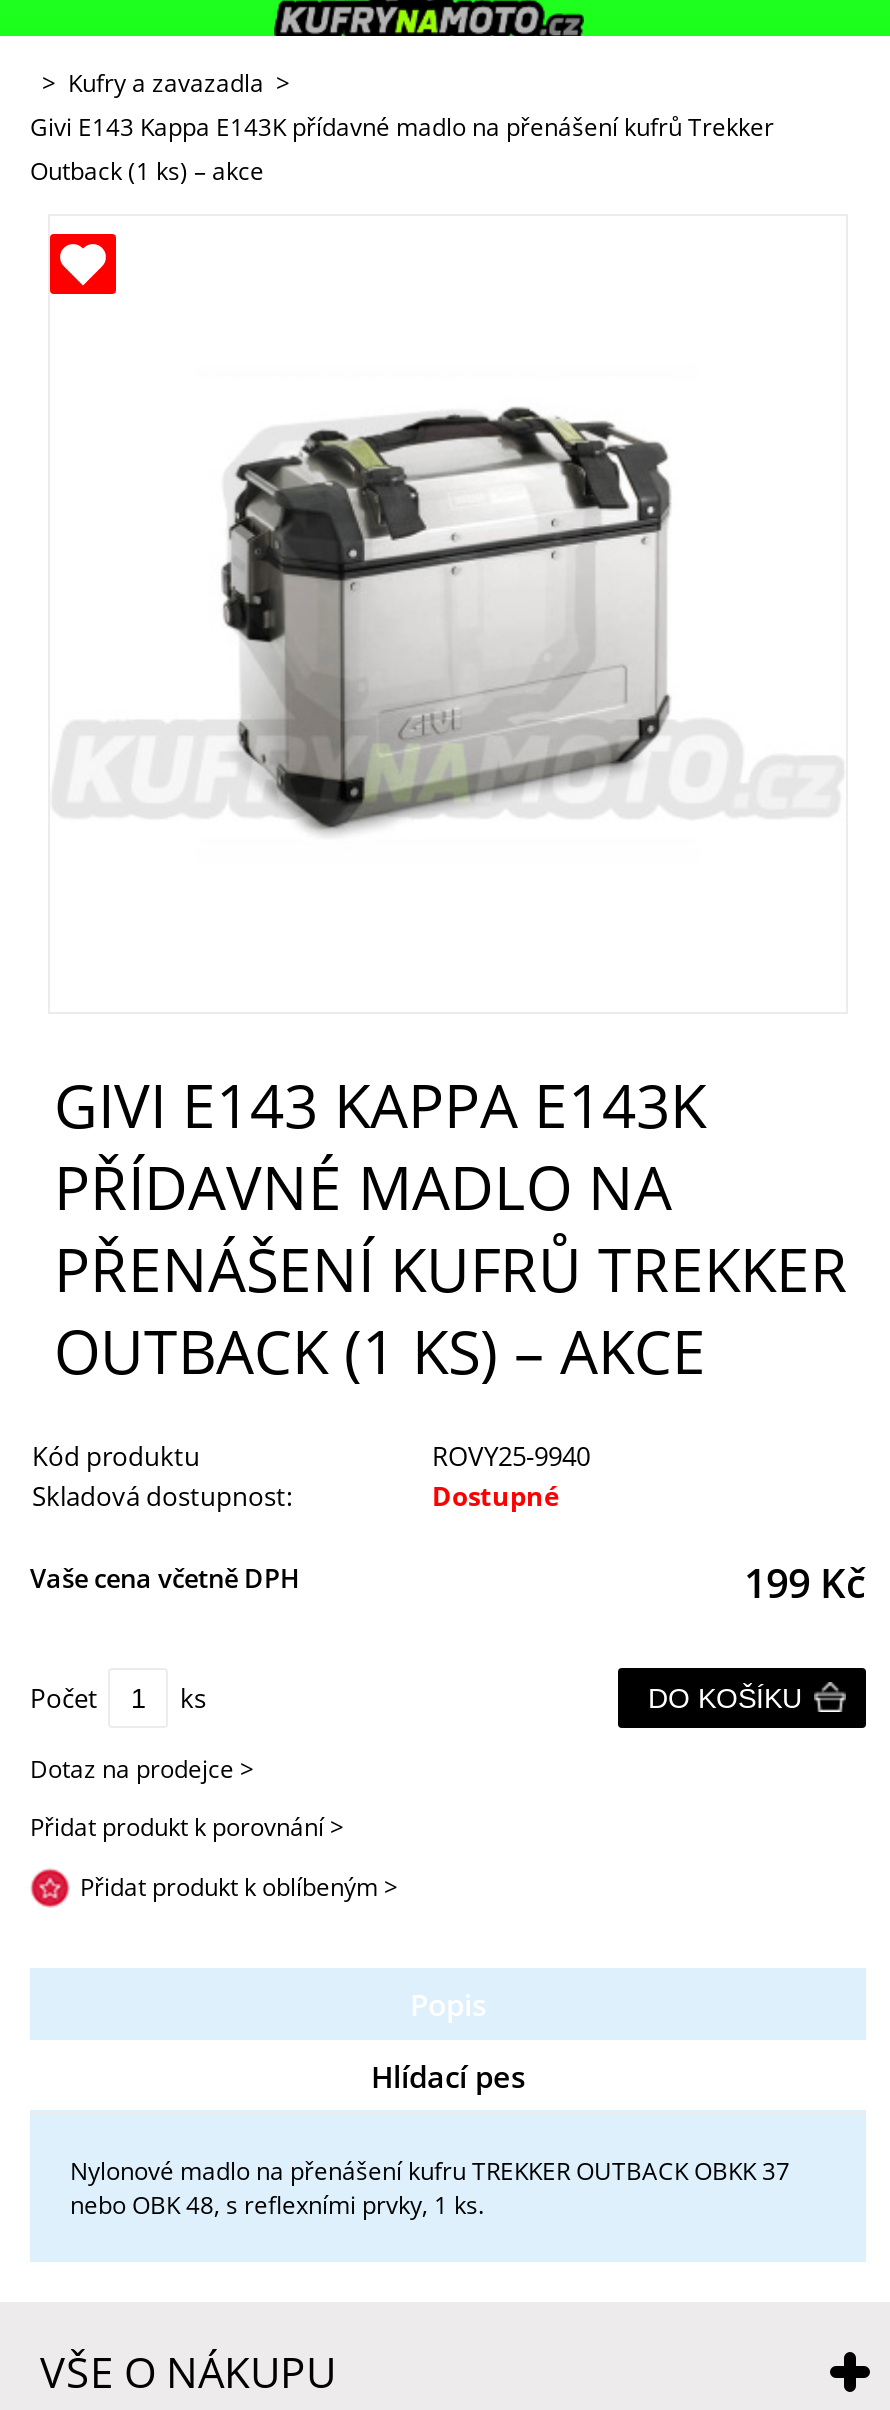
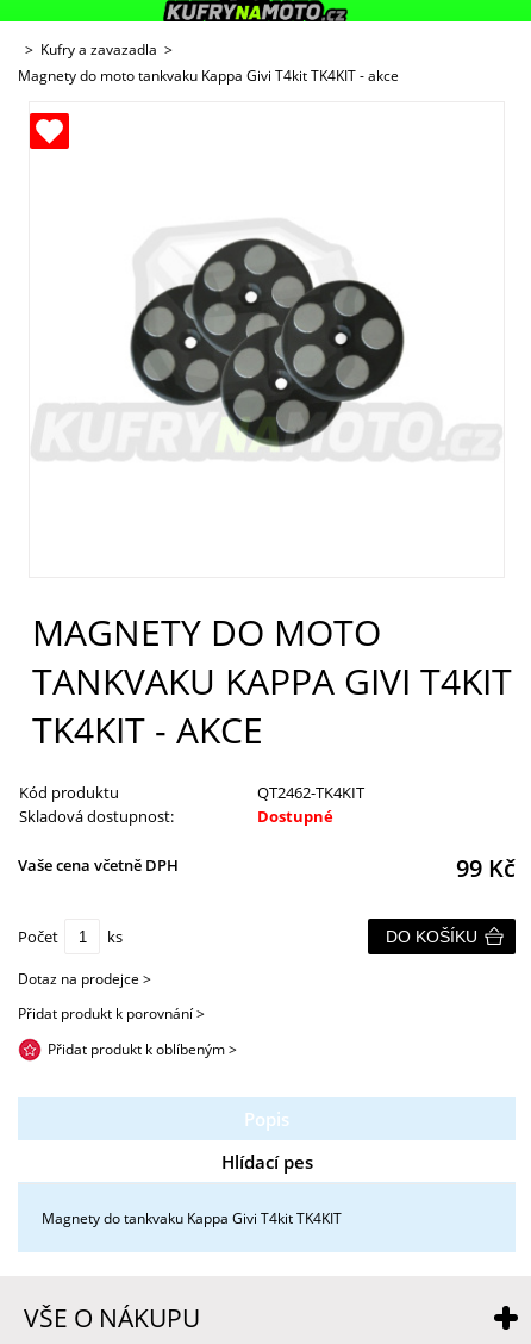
- Givi E143 Kappa E143K přídavné madlo na přenášení kufrů Trekker
- Outback (1 ks) – akce
+ Magnety do moto tankvaku Kappa Givi T4kit TK4KIT - akce

- [image]
+ [image]

- GIVI E143 KAPPA E143K
- PŘÍDAVNÉ MADLO NA
- PŘENÁŠENÍ KUFRŮ TREKKER
- OUTBACK (1 KS) – AKCE
+ MAGNETY DO MOTO
+ TANKVAKU KAPPA GIVI T4KIT
+ TK4KIT - AKCE

- ROVY25-9940
+ QT2462-TK4KIT

- 199 Kč
+ 99 Kč

- Nylonové madlo na přenášení kufru TREKKER OUTBACK OBKK 37
- nebo OBK 48, s reflexními prvky, 1 ks.
+ Magnety do tankvaku Kappa Givi T4kit TK4KIT
